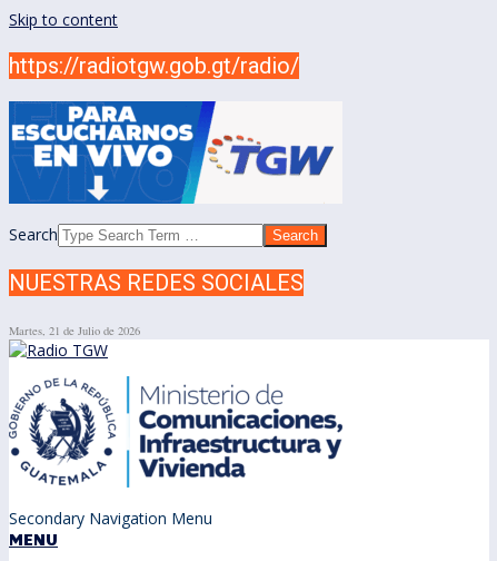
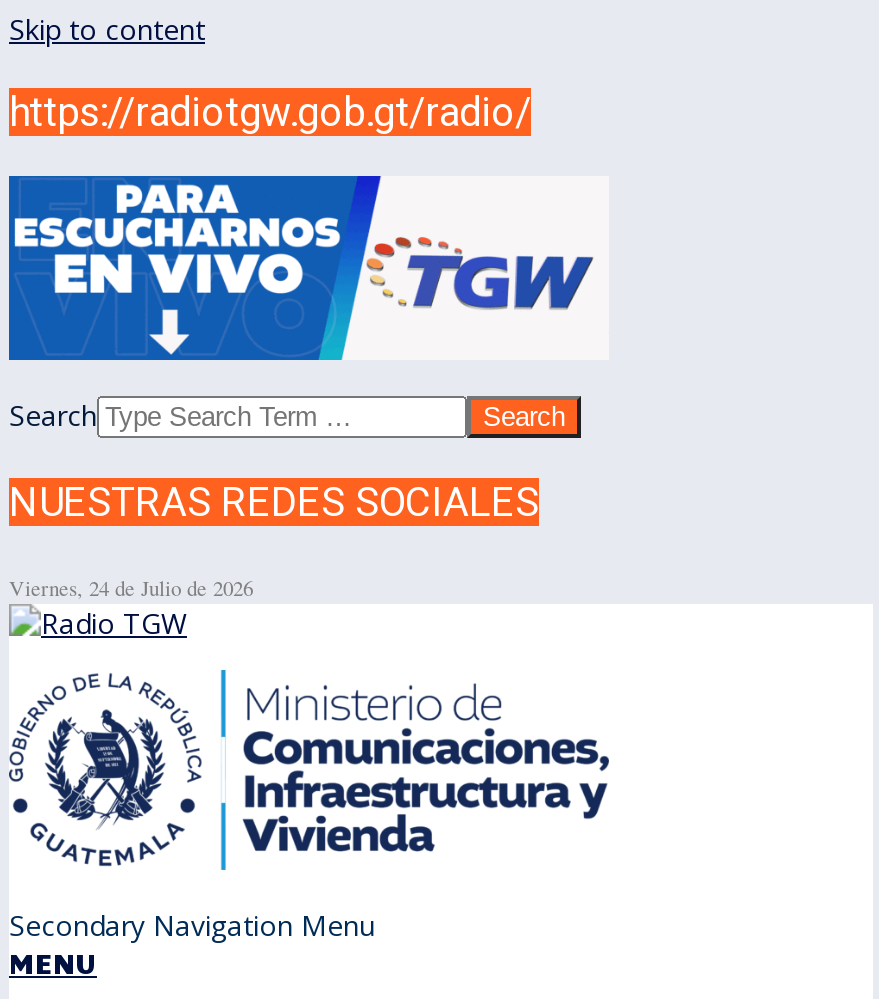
- Martes, 21 de Julio de 2026
+ Viernes, 24 de Julio de 2026
